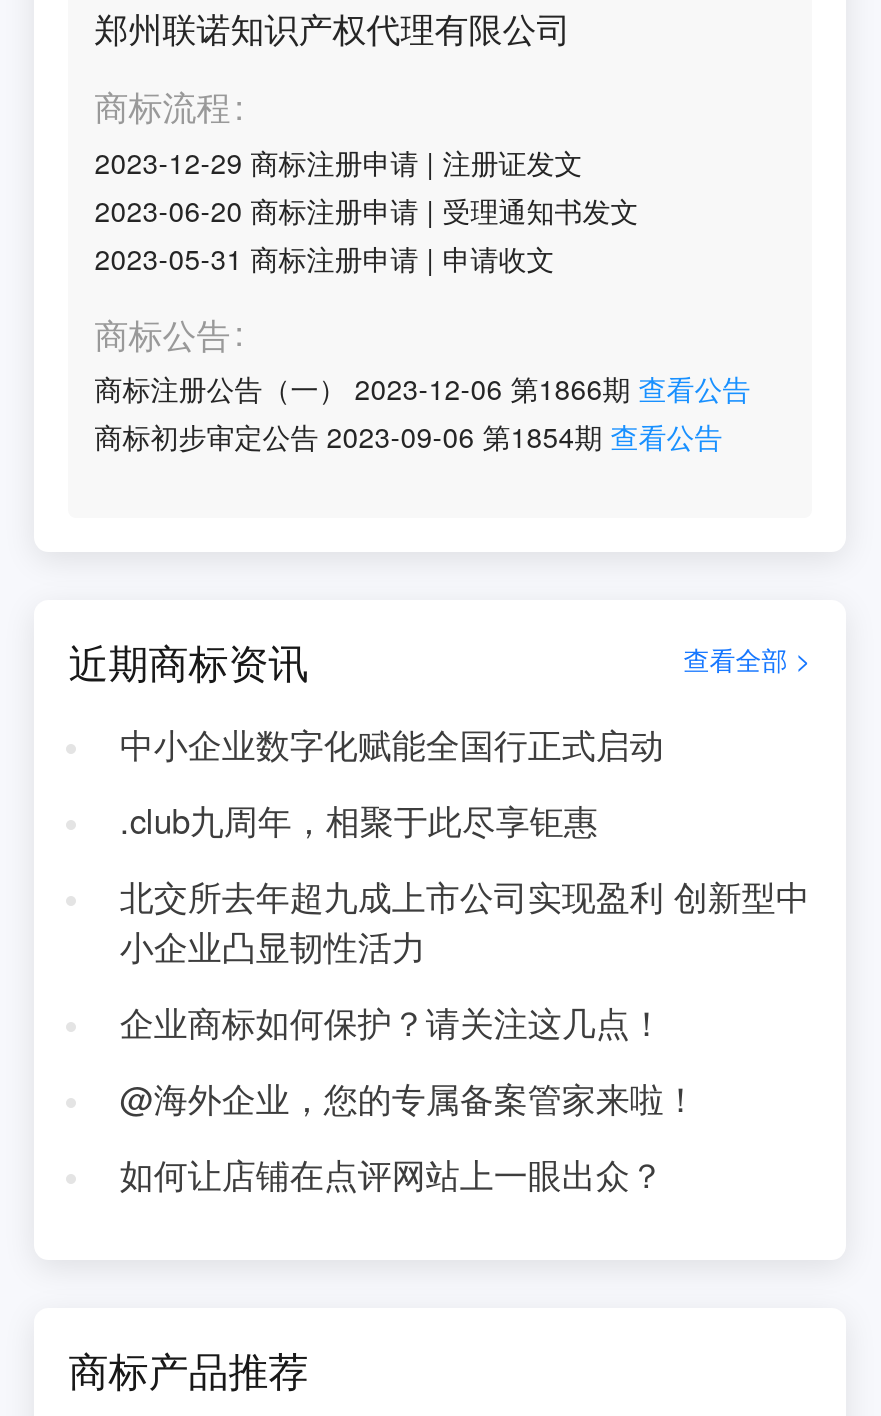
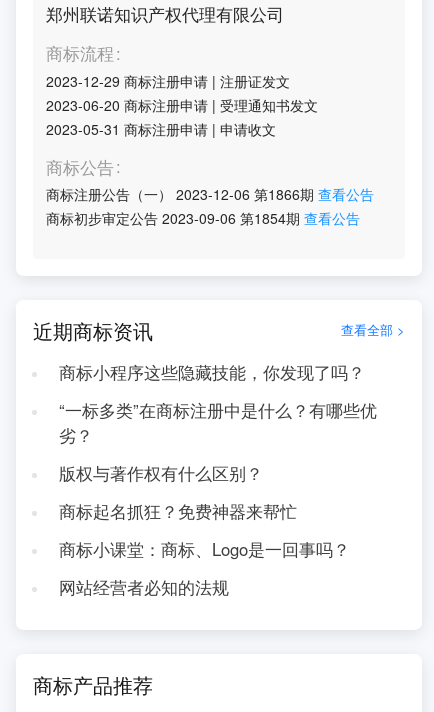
- 中小企业数字化赋能全国行正式启动
+ 商标小程序这些隐藏技能，你发现了吗？

- .club九周年，相聚于此尽享钜惠
+ “一标多类”在商标注册中是什么？有哪些优
+ 劣？

- 北交所去年超九成上市公司实现盈利 创新型中
- 小企业凸显韧性活力
+ 版权与著作权有什么区别？

- 企业商标如何保护？请关注这几点！
+ 商标起名抓狂？免费神器来帮忙

- @海外企业，您的专属备案管家来啦！
+ 商标小课堂：商标、Logo是一回事吗？

- 如何让店铺在点评网站上一眼出众？
+ 网站经营者必知的法规
